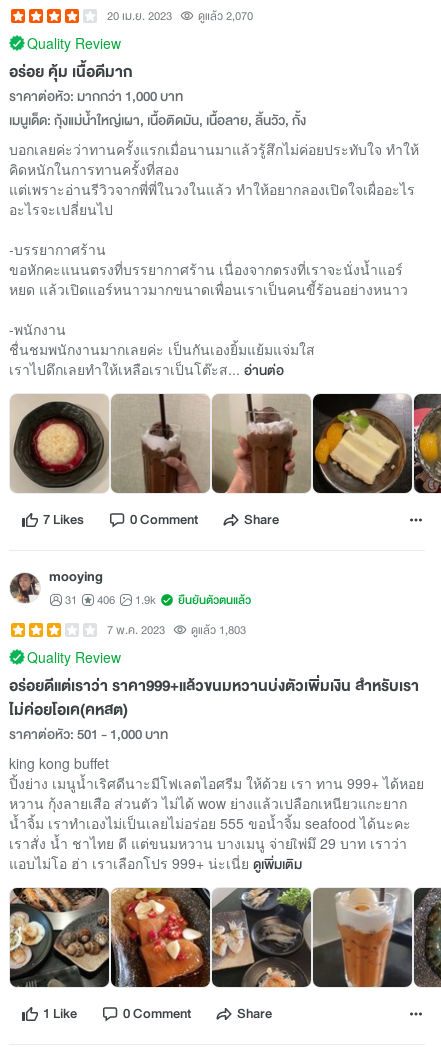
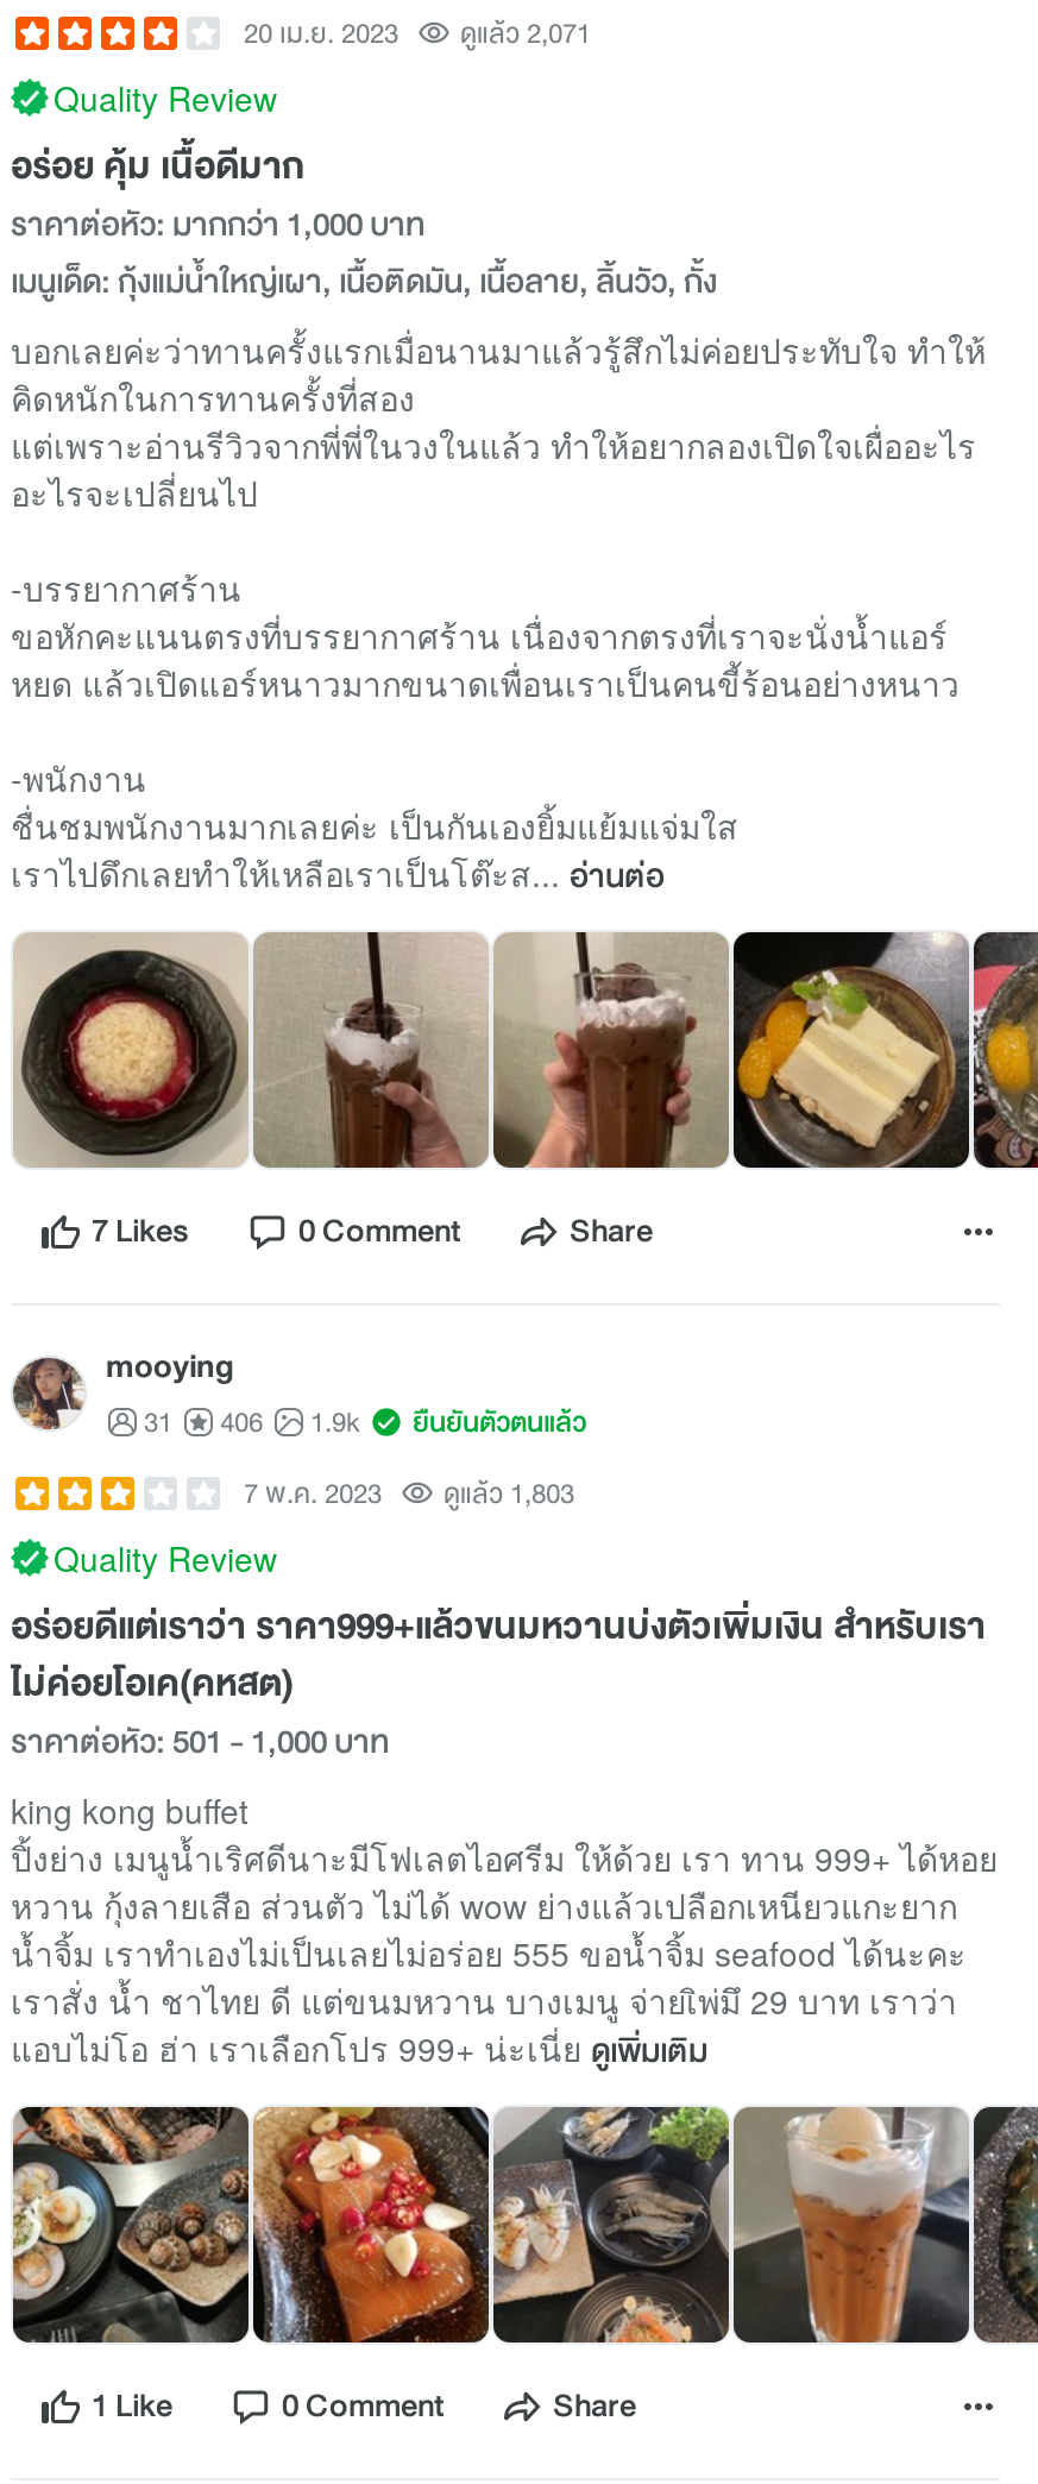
- 20 เม.ย. 2023 ดูแล้ว 2,070
+ 20 เม.ย. 2023 ดูแล้ว 2,071
